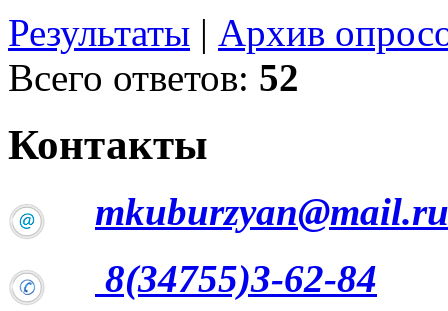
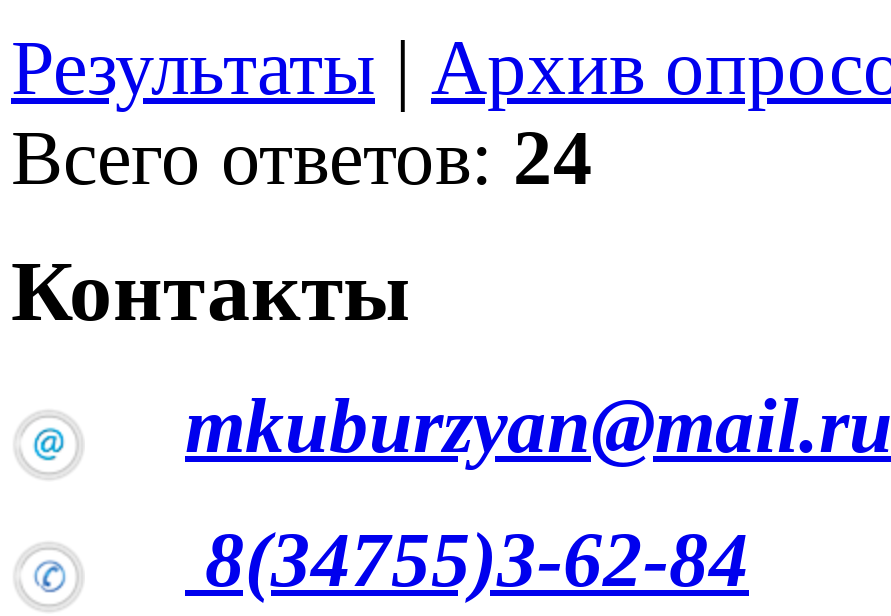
- Всего ответов: 52
+ Всего ответов: 24
